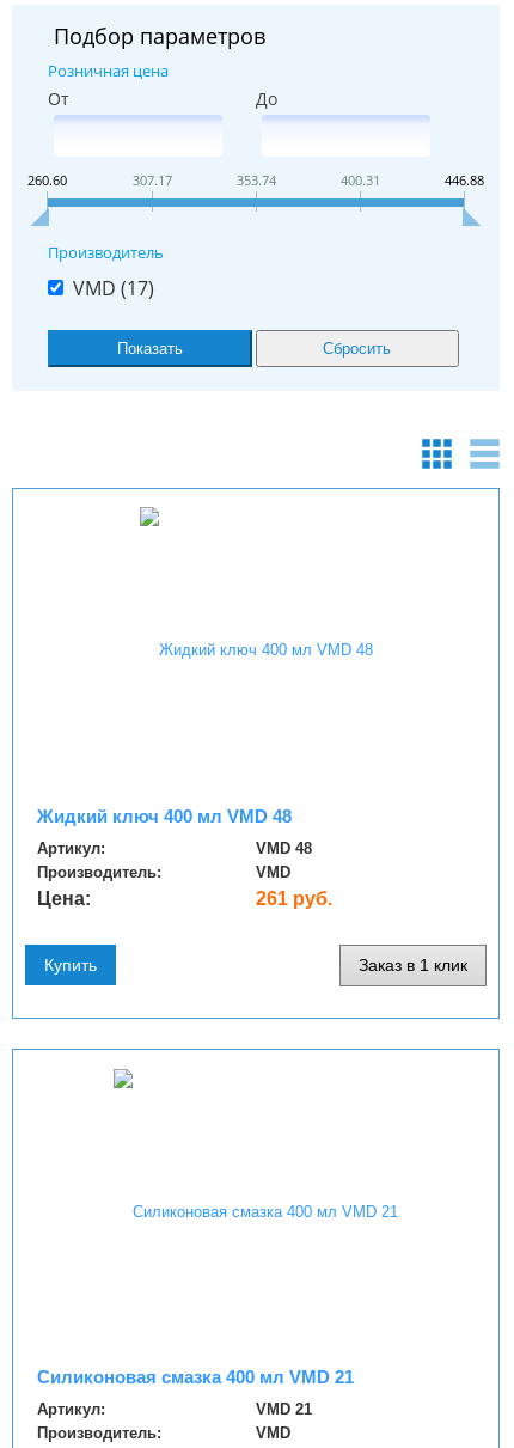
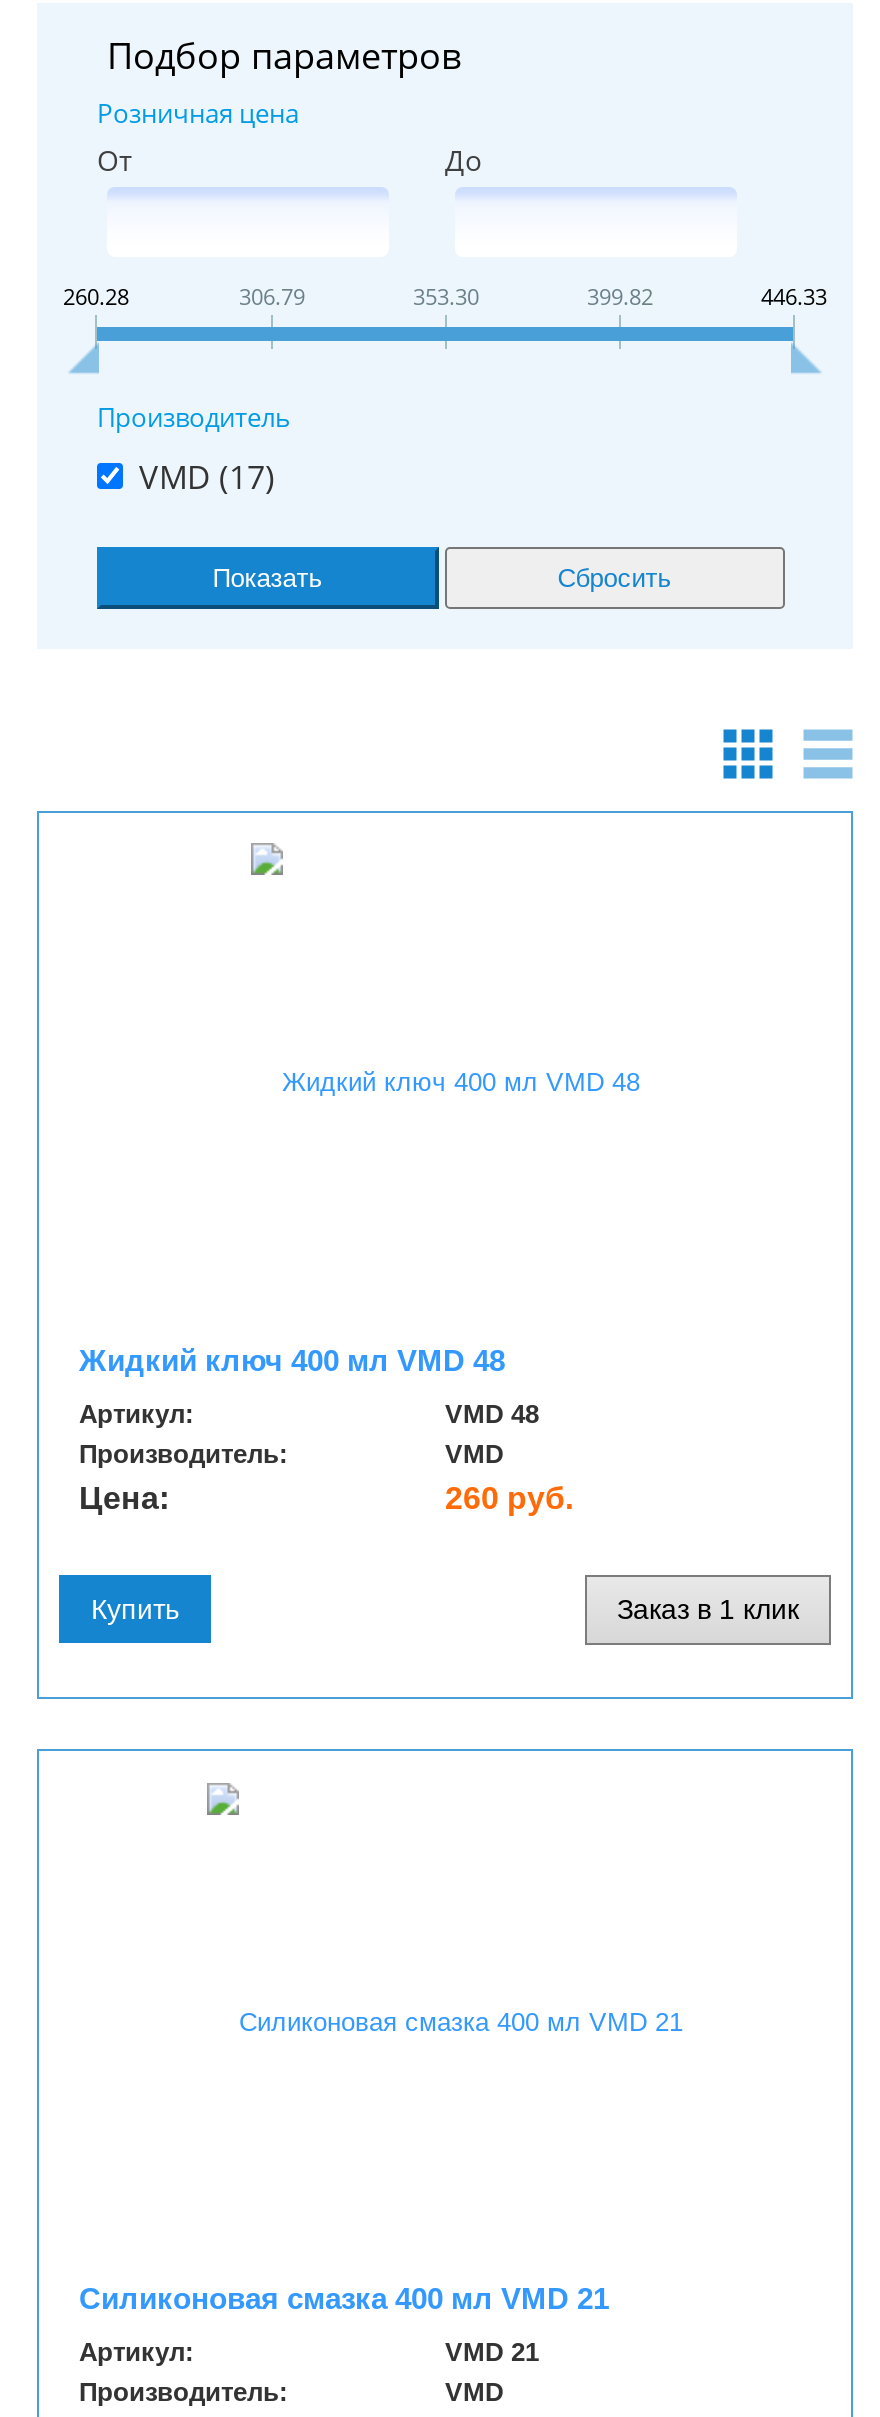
- 260.60
+ 260.28

- 307.17
+ 306.79

- 353.74
+ 353.30

- 400.31
+ 399.82

- 446.88
+ 446.33

- 261 руб.
+ 260 руб.
